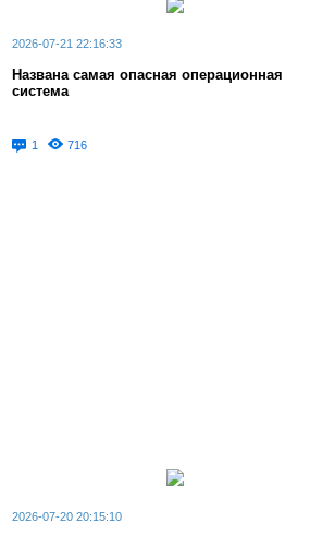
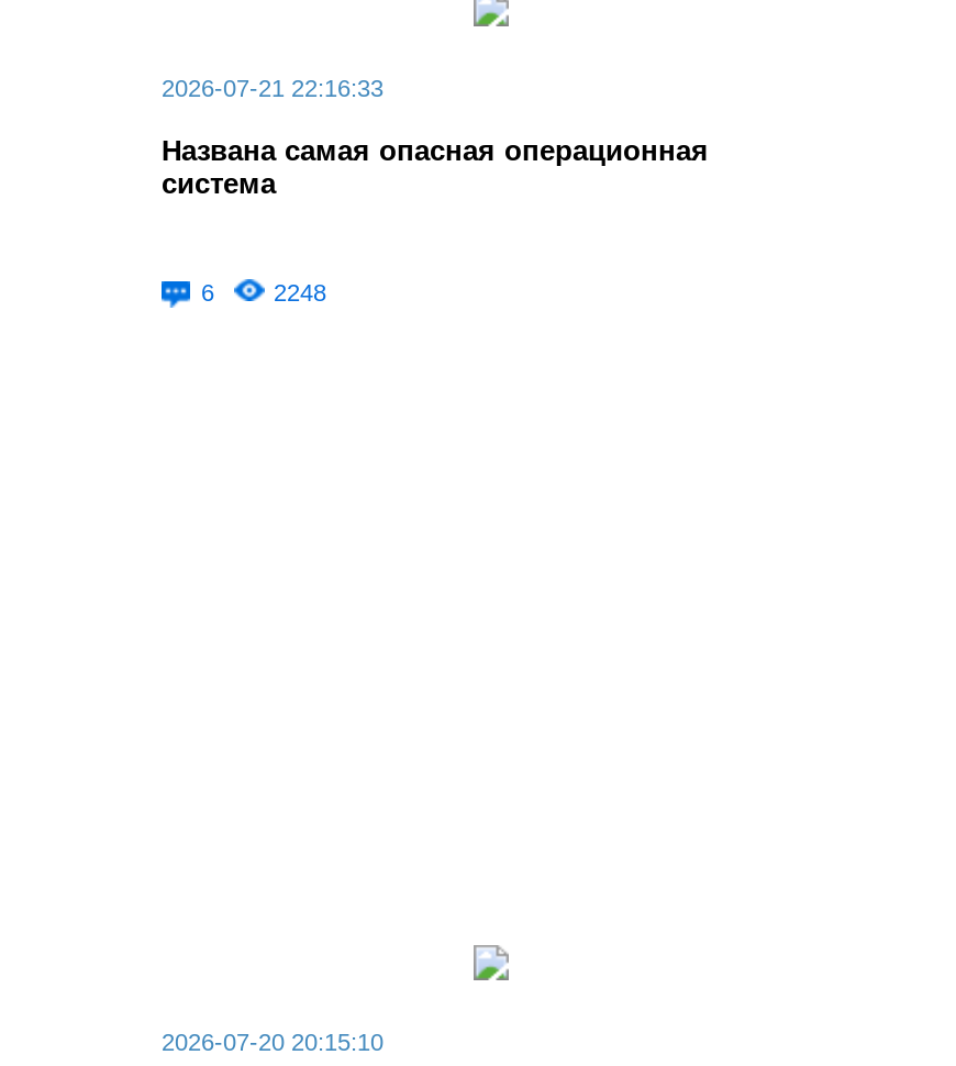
- 1
+ 6

- 716
+ 2248
